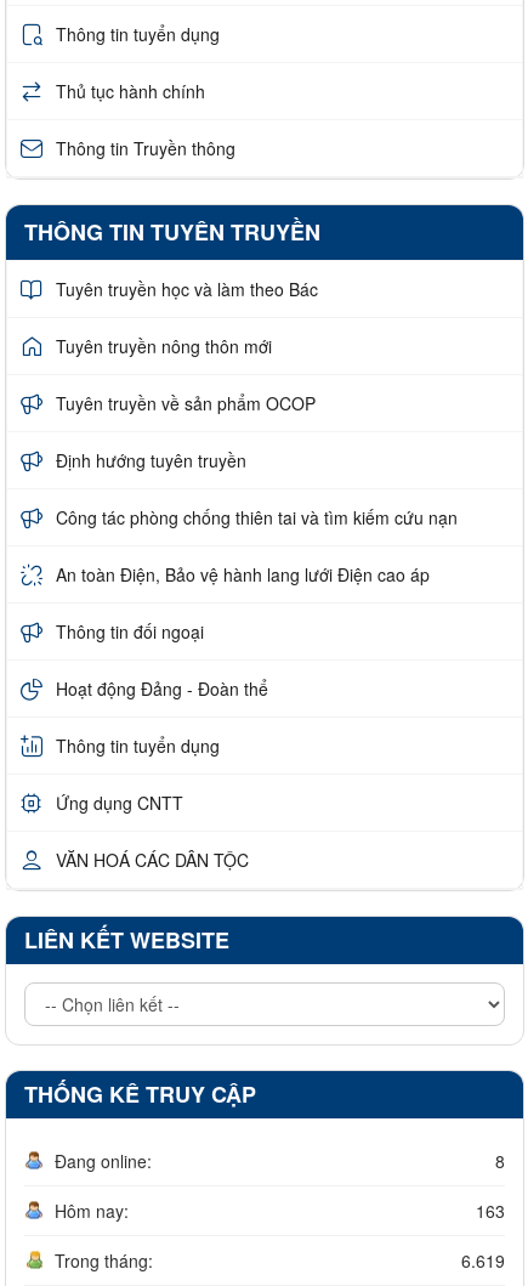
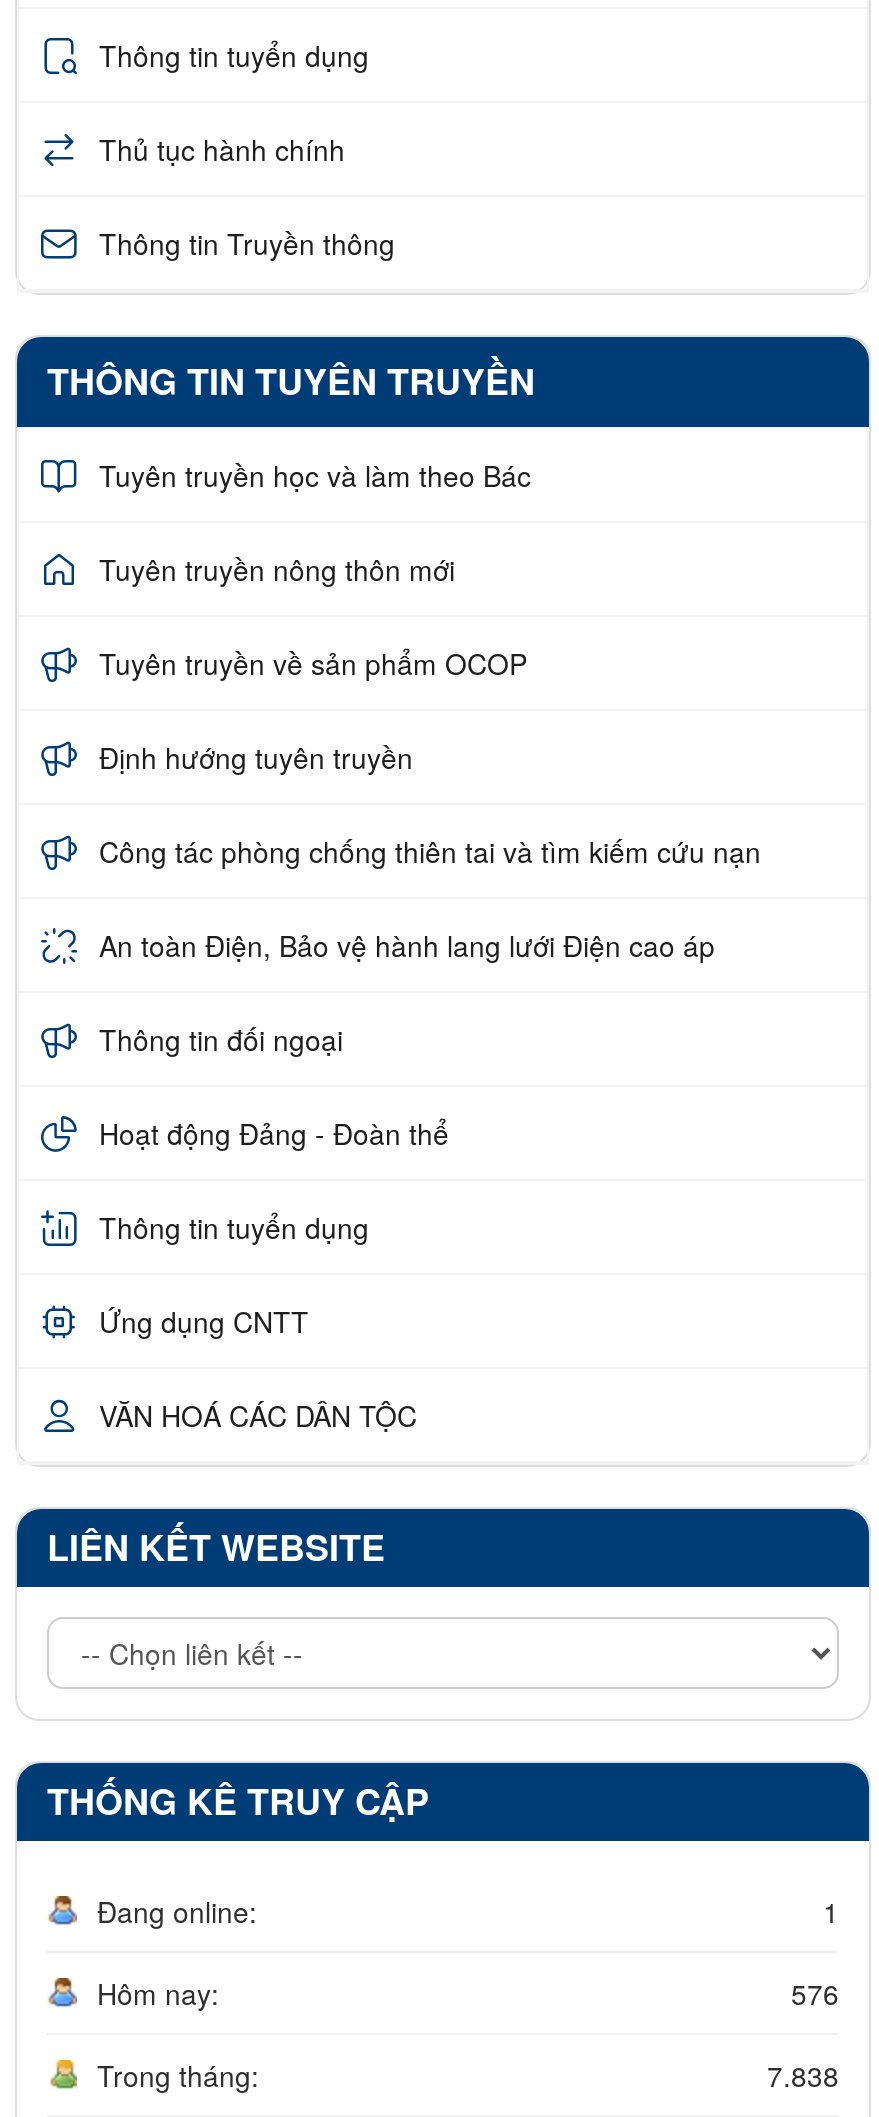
- 8
+ 1

- 163
+ 576

- 6.619
+ 7.838
